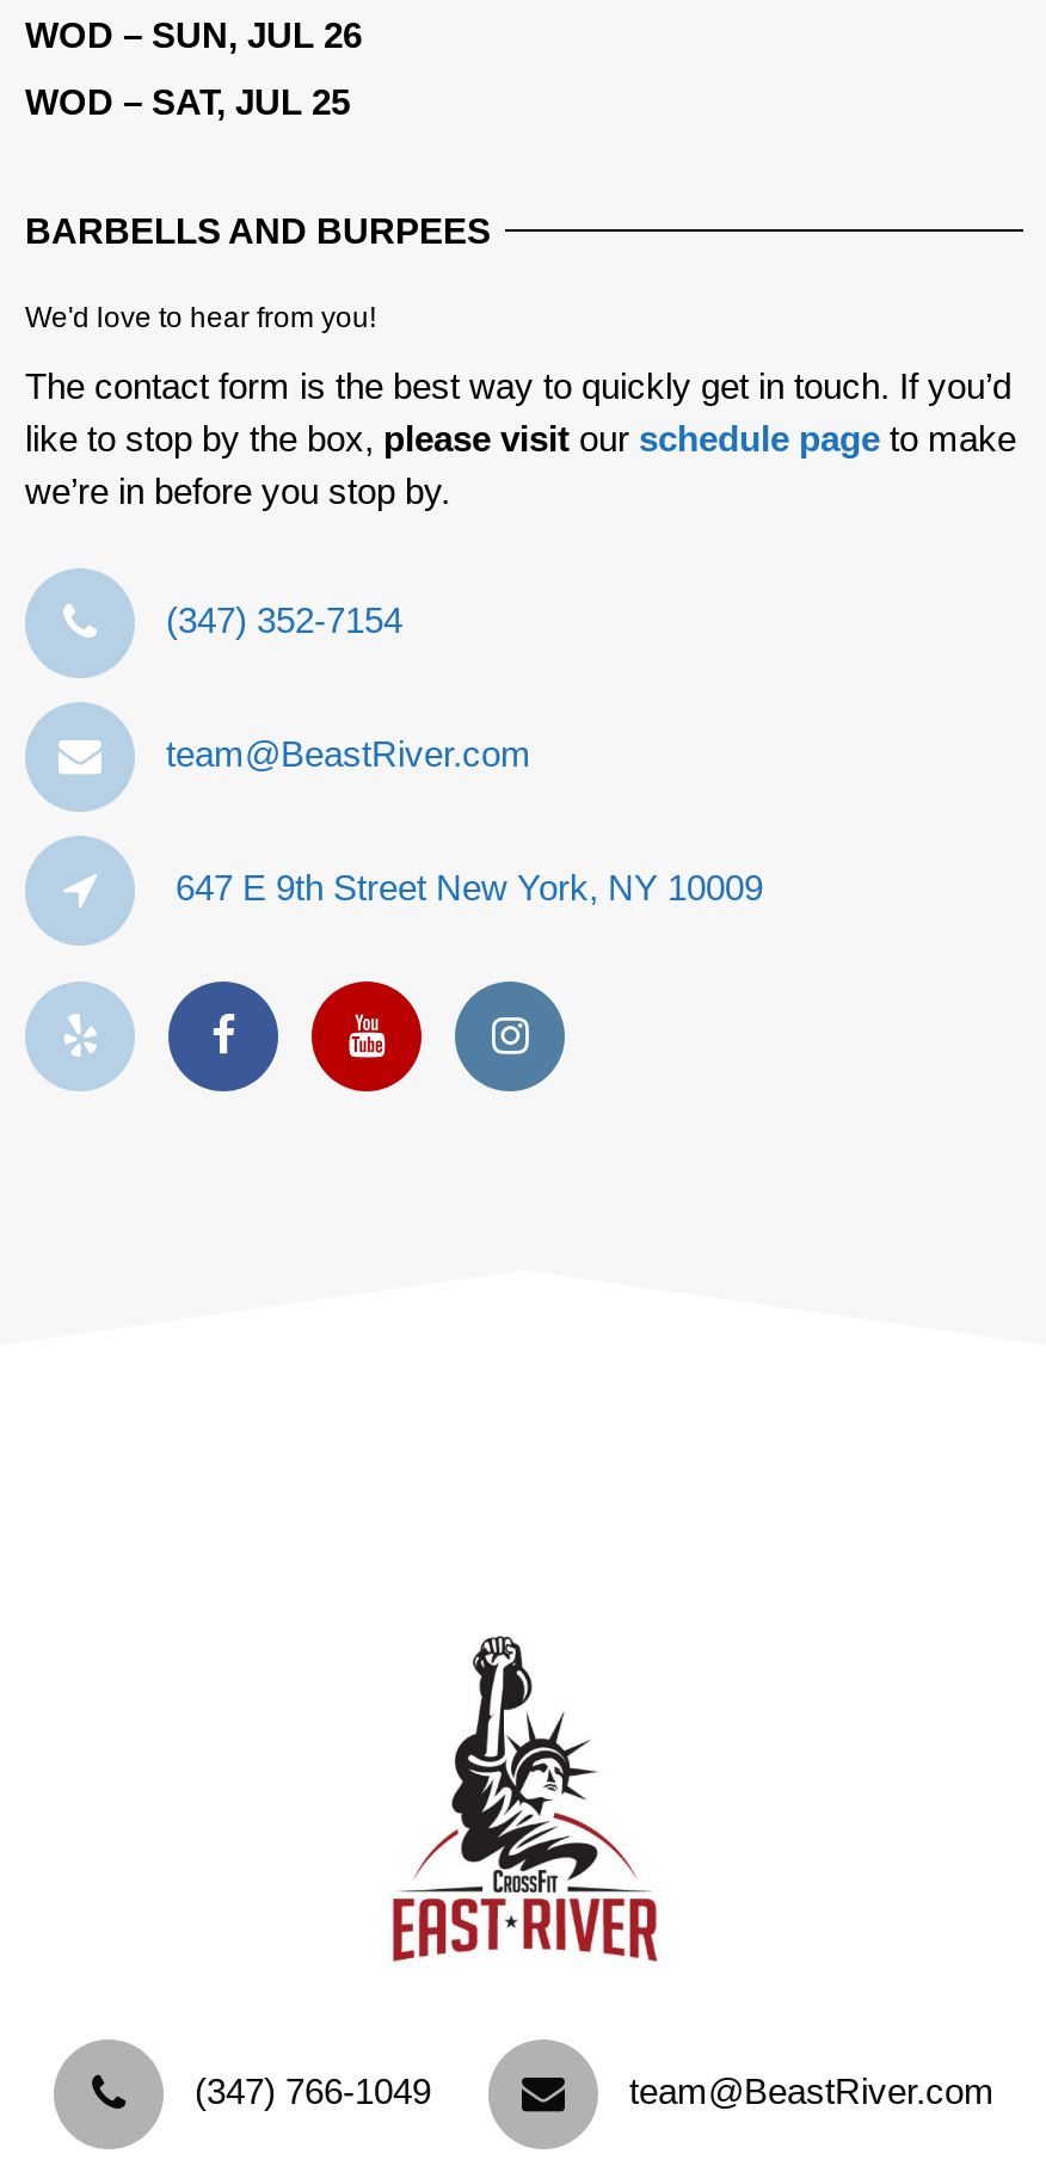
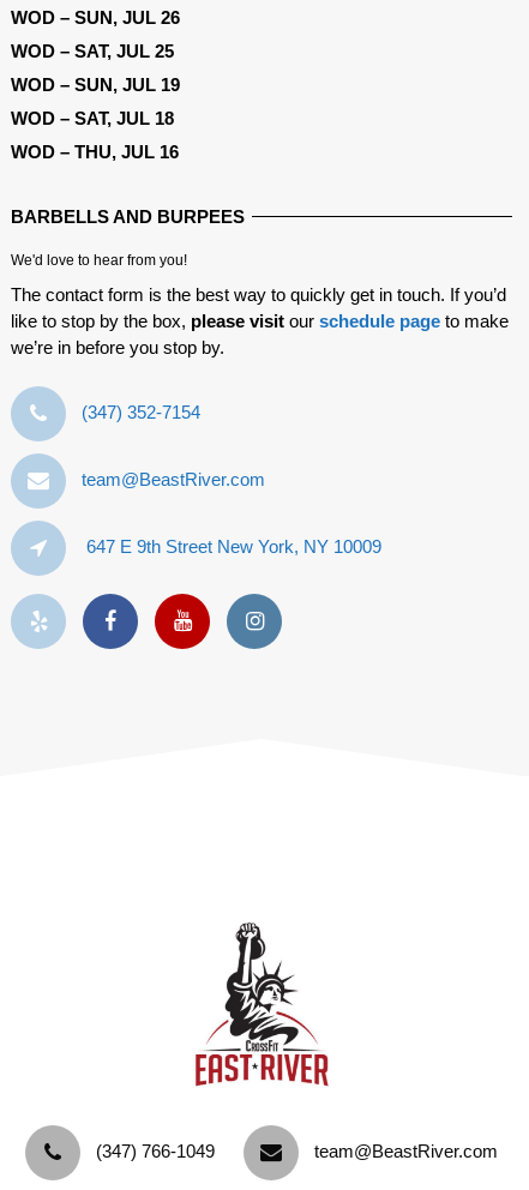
+ WOD – SUN, JUL 19
+ WOD – SAT, JUL 18
+ WOD – THU, JUL 16
